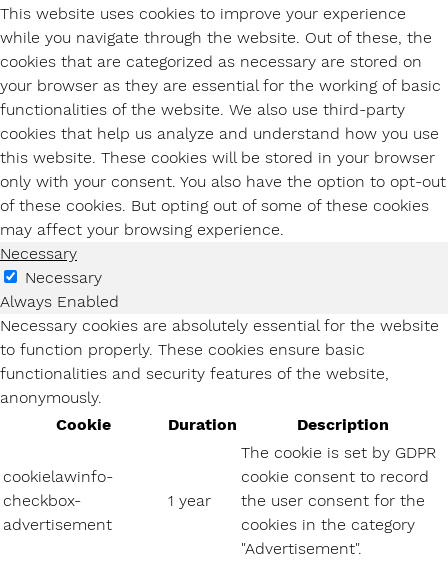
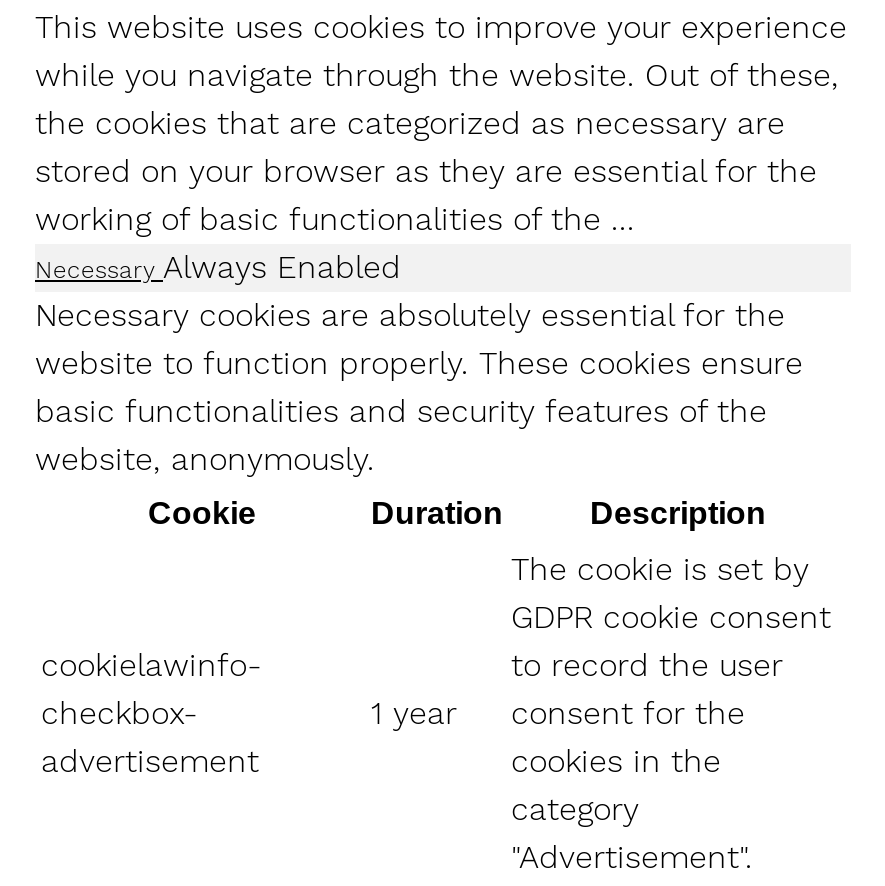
- while you navigate through the website. Out of these, the
- cookies that are categorized as necessary are stored on
- your browser as they are essential for the working of basic
- functionalities of the website. We also use third-party
- cookies that help us analyze and understand how you use
- this website. These cookies will be stored in your browser
- only with your consent. You also have the option to opt-out
- of these cookies. But opting out of some of these cookies
- may affect your browsing experience.
- Necessary
- Necessary
- Always Enabled
- Necessary cookies are absolutely essential for the website
- to function properly. These cookies ensure basic
- functionalities and security features of the website,
- anonymously.
+ while you navigate through the website. Out of these,
+ the cookies that are categorized as necessary are
+ stored on your browser as they are essential for the
+ working of basic functionalities of the...
+ Necessary Always Enabled
+ Necessary cookies are absolutely essential for the
+ website to function properly. These cookies ensure
+ basic functionalities and security features of the
+ website, anonymously.

moved up: Cookie | Duration | Description

moved up: cookielawinfo- | checkbox- | advertisement | 1 year
